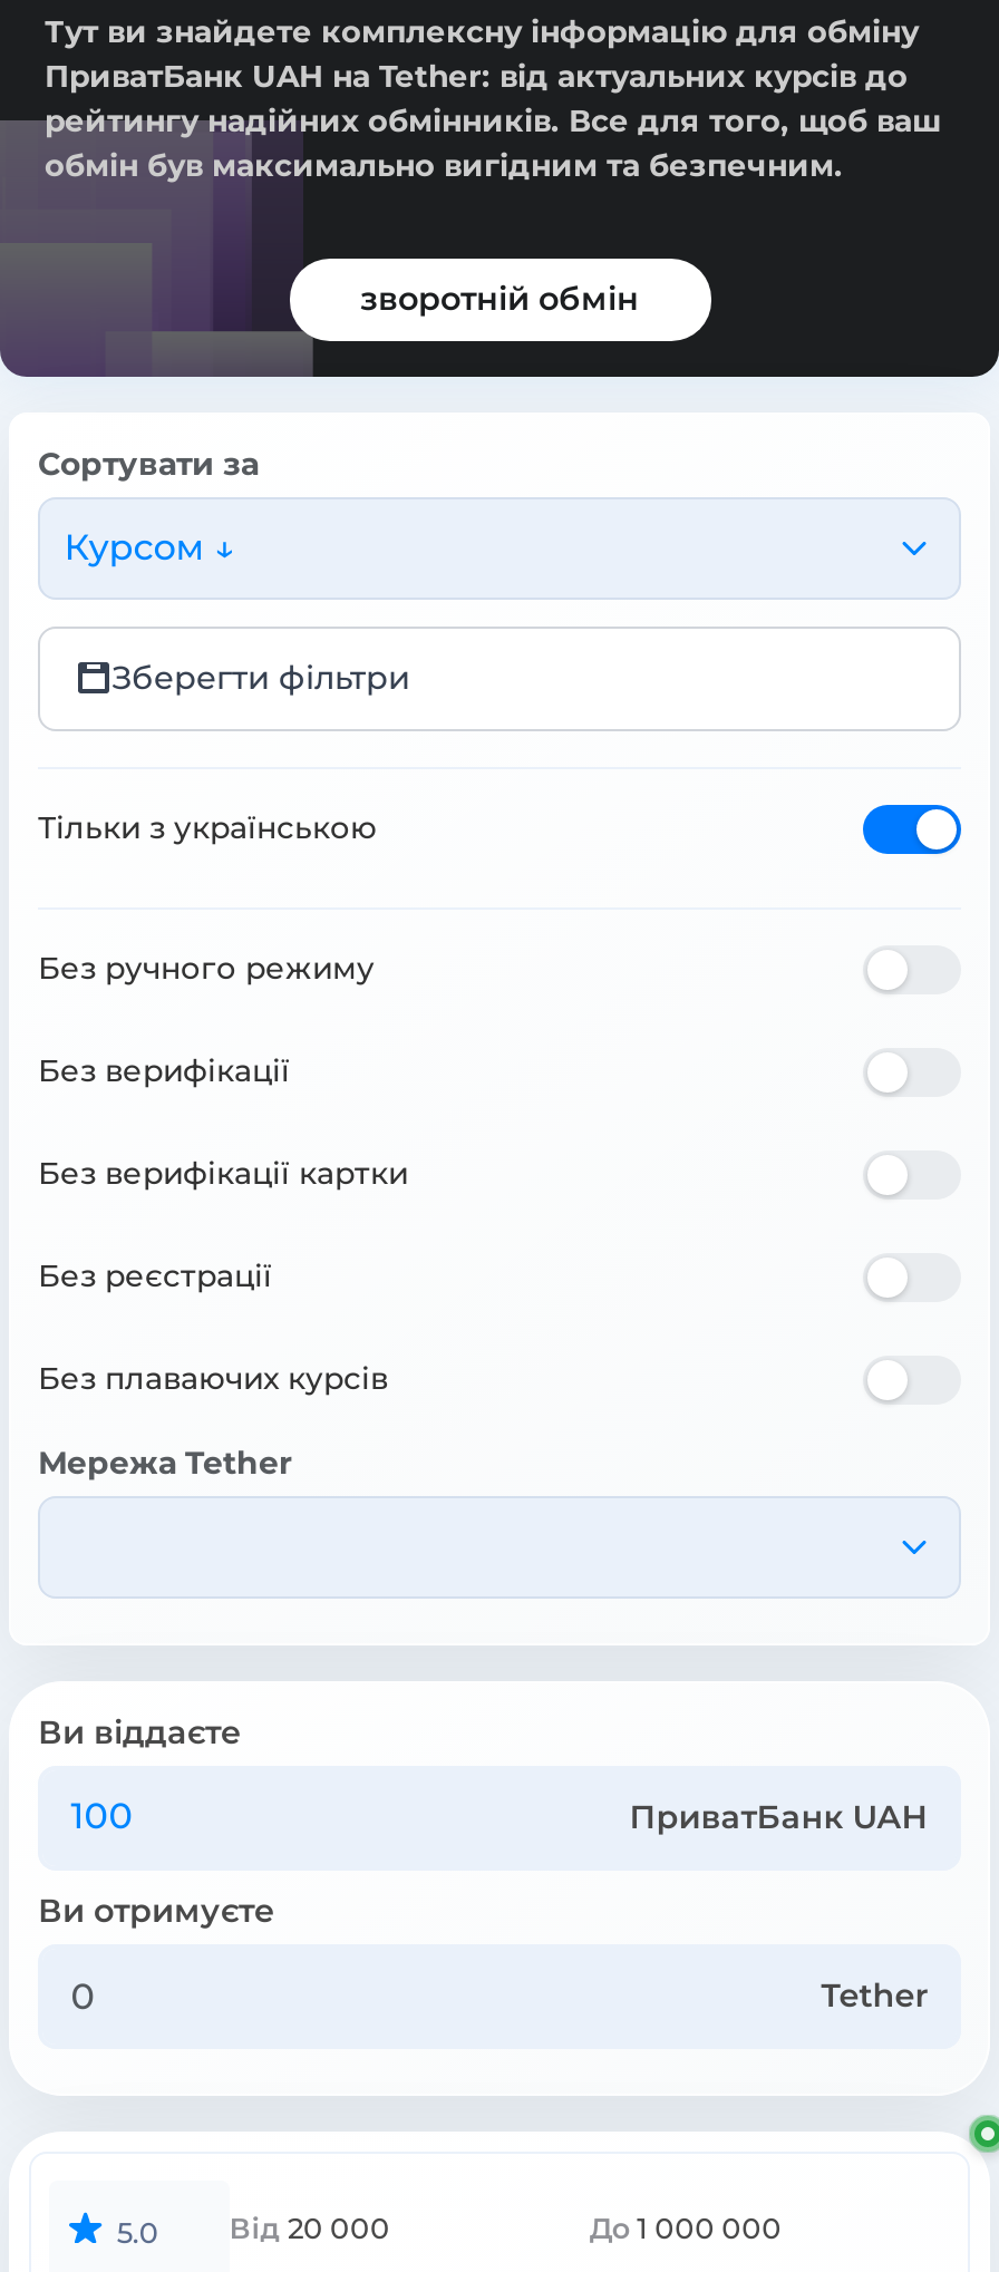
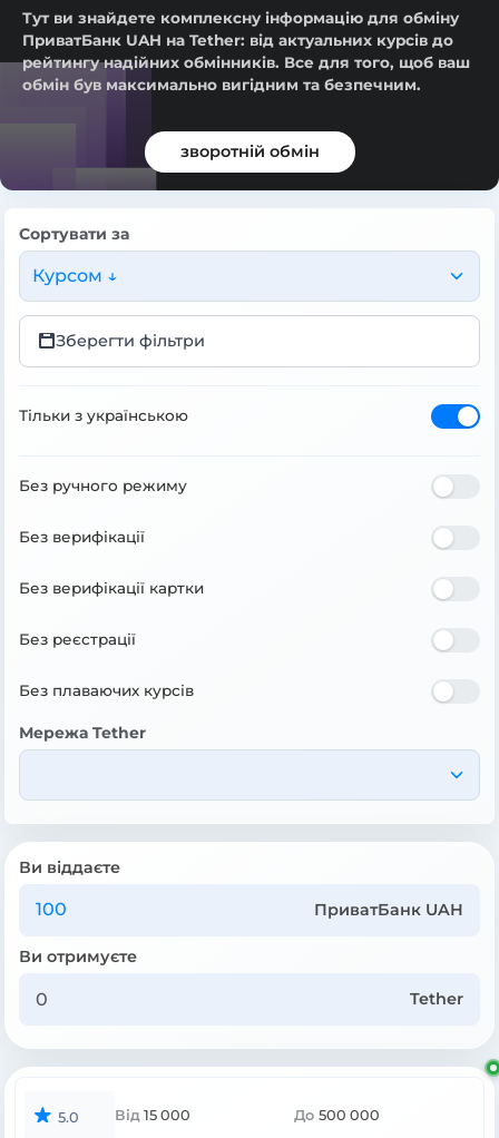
- Від 20 000
+ Від 15 000

- До 1 000 000
+ До 500 000
